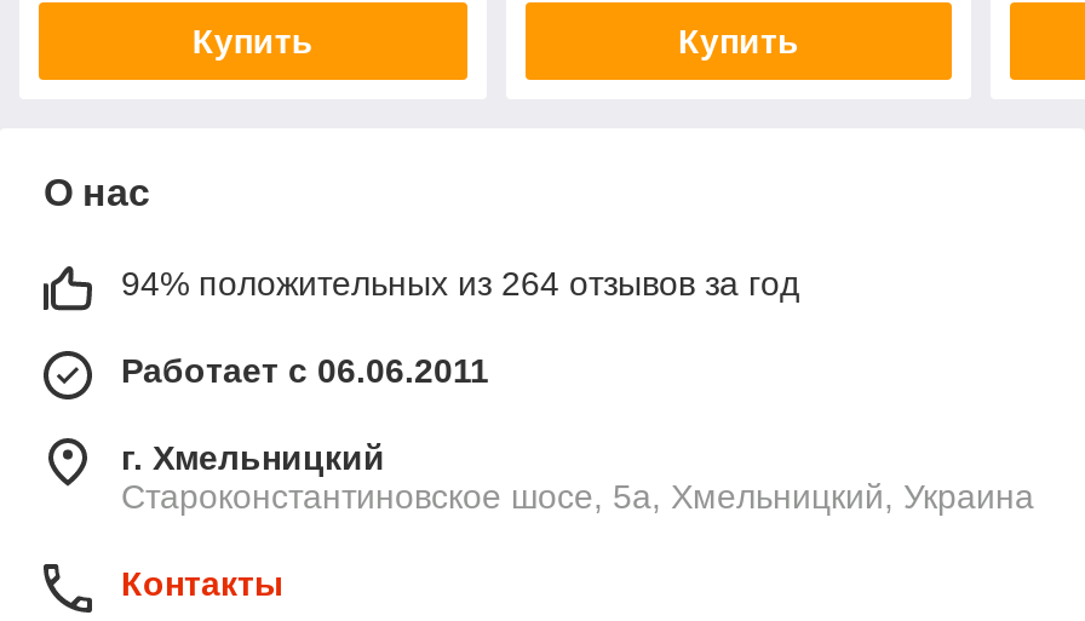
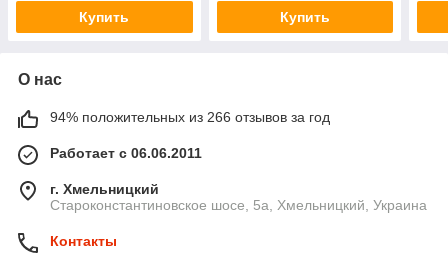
- 94% положительных из 264 отзывов за год
+ 94% положительных из 266 отзывов за год
